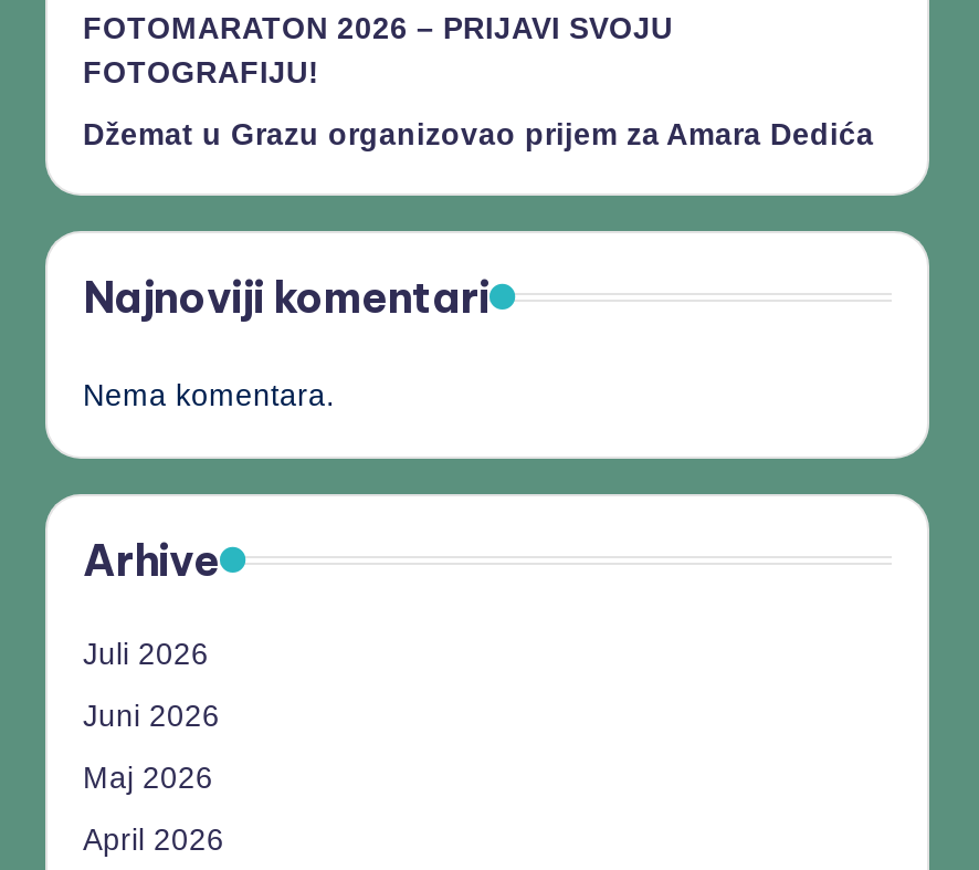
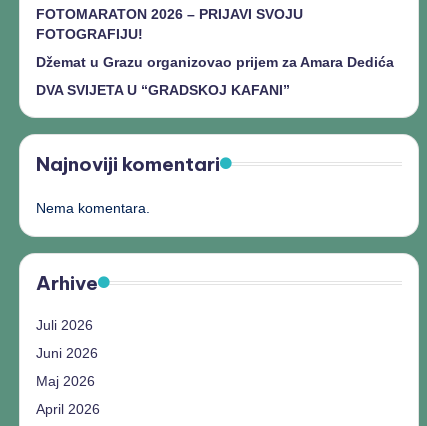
+ DVA SVIJETA U “GRADSKOJ KAFANI”
